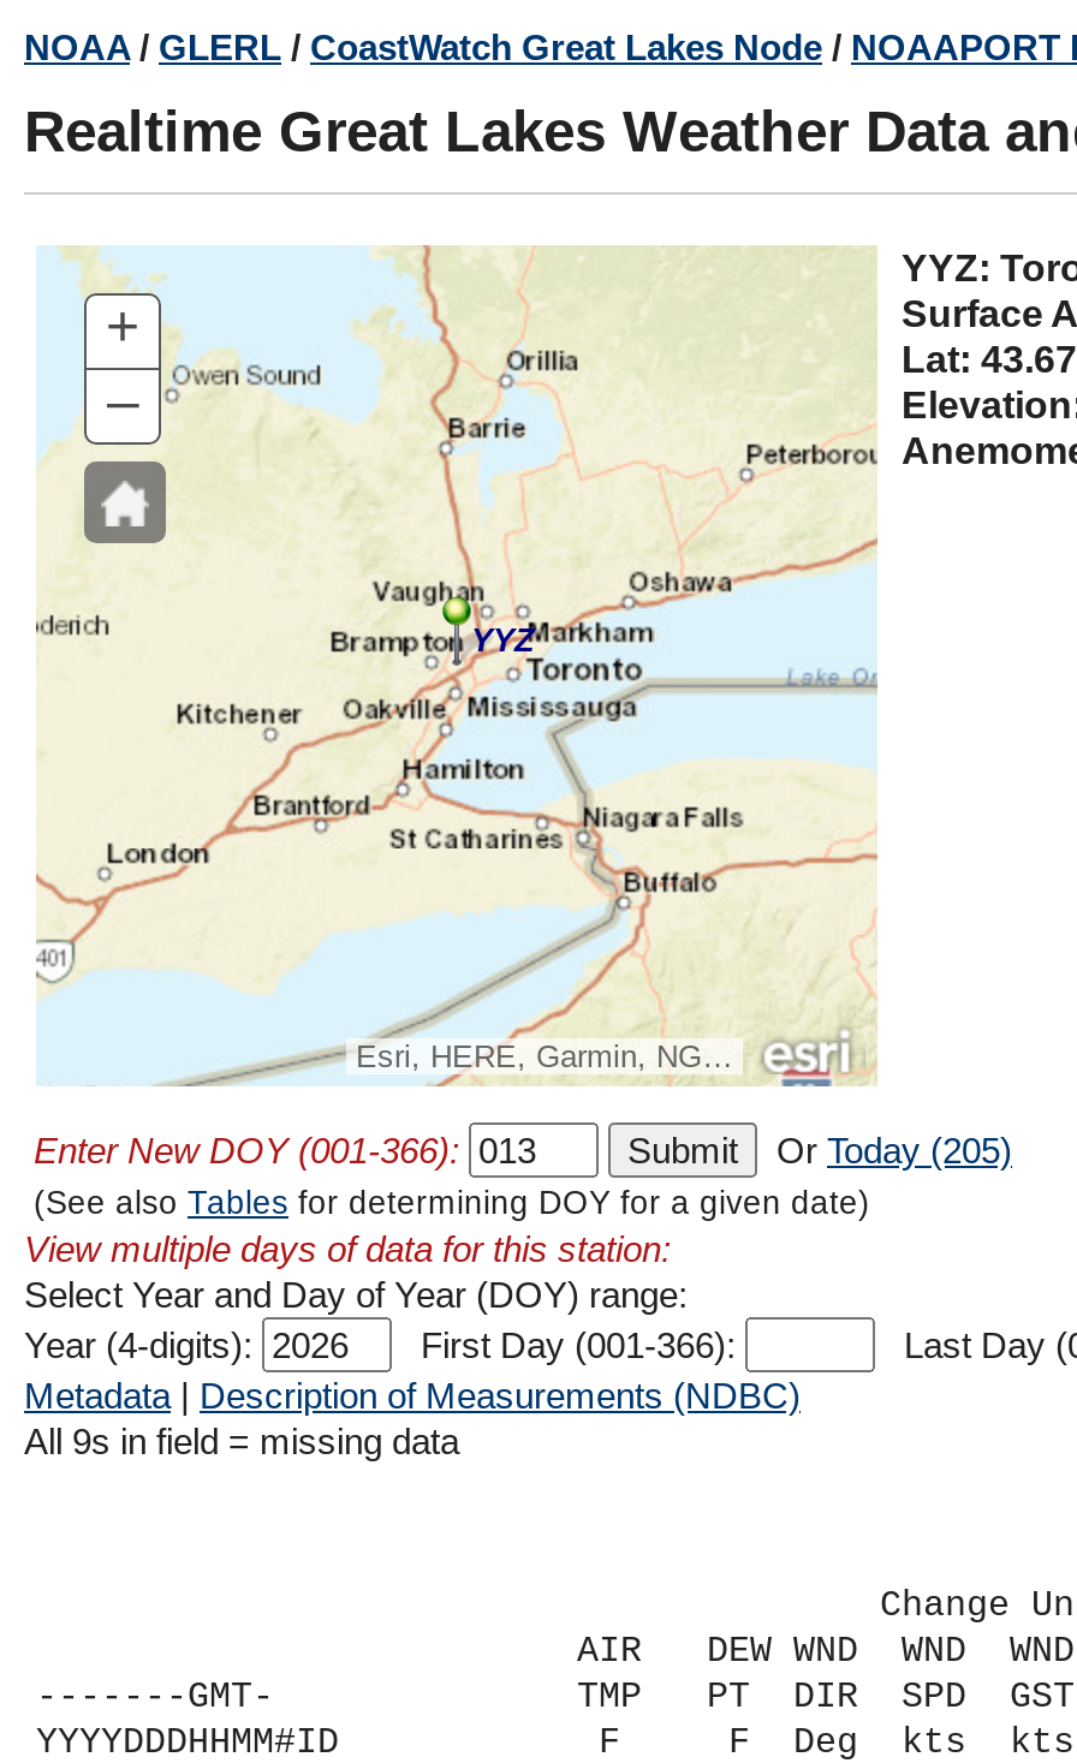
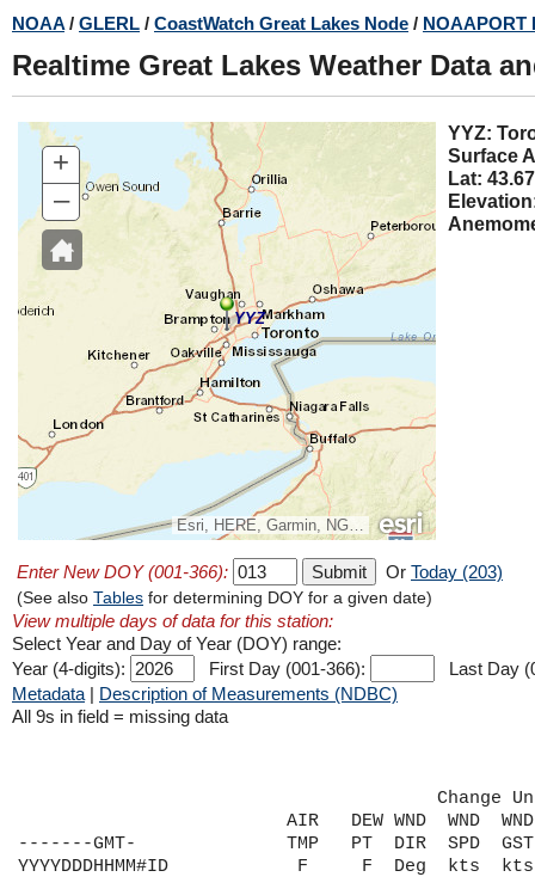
- Or Today (205)
+ Or Today (203)
